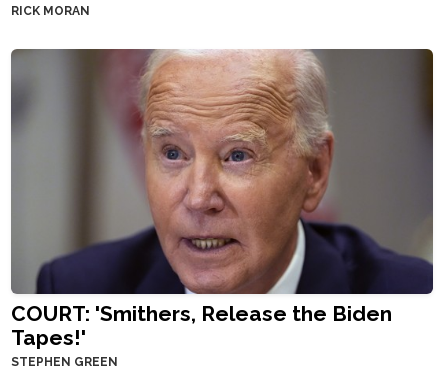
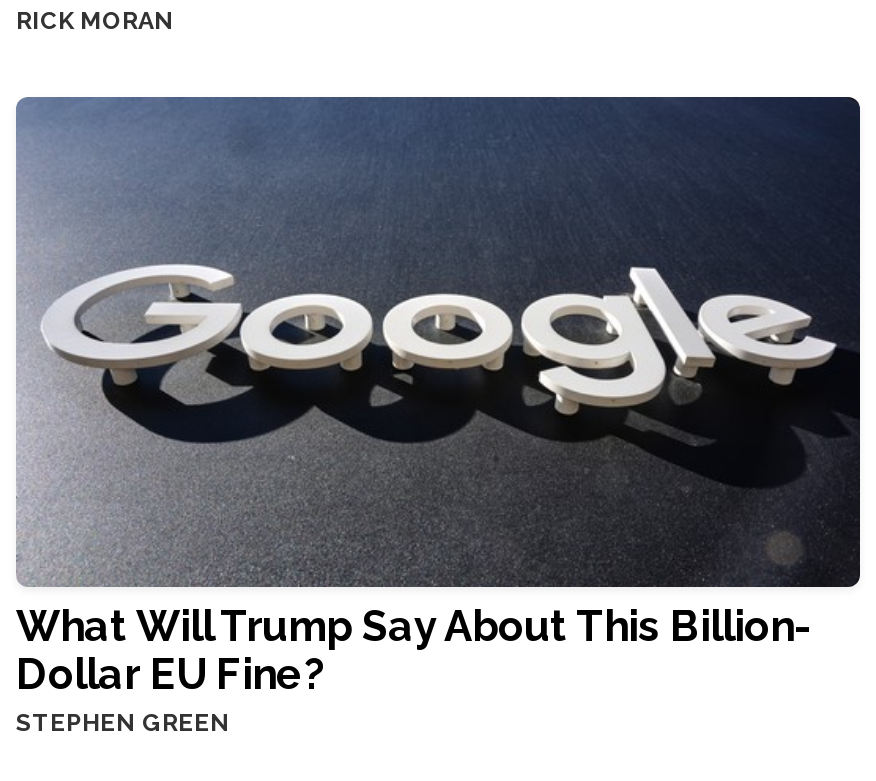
- [image]
- COURT: 'Smithers, Release the Biden
- Tapes!'
+ [image]
+ What Will Trump Say About This Billion-
+ Dollar EU Fine?
